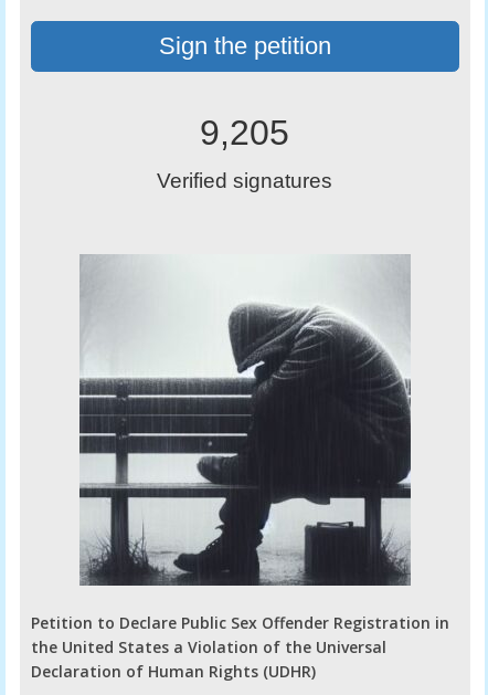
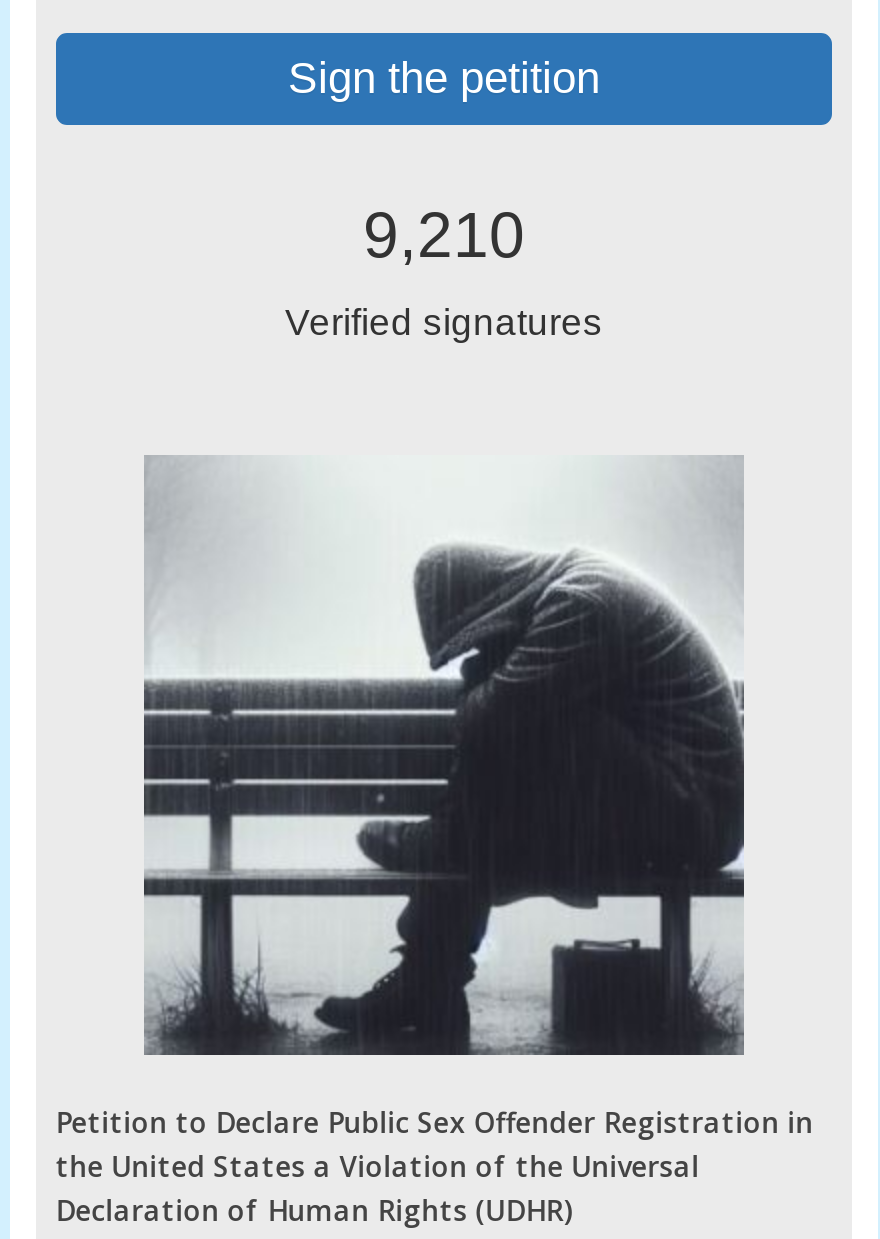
- 9,205
+ 9,210
